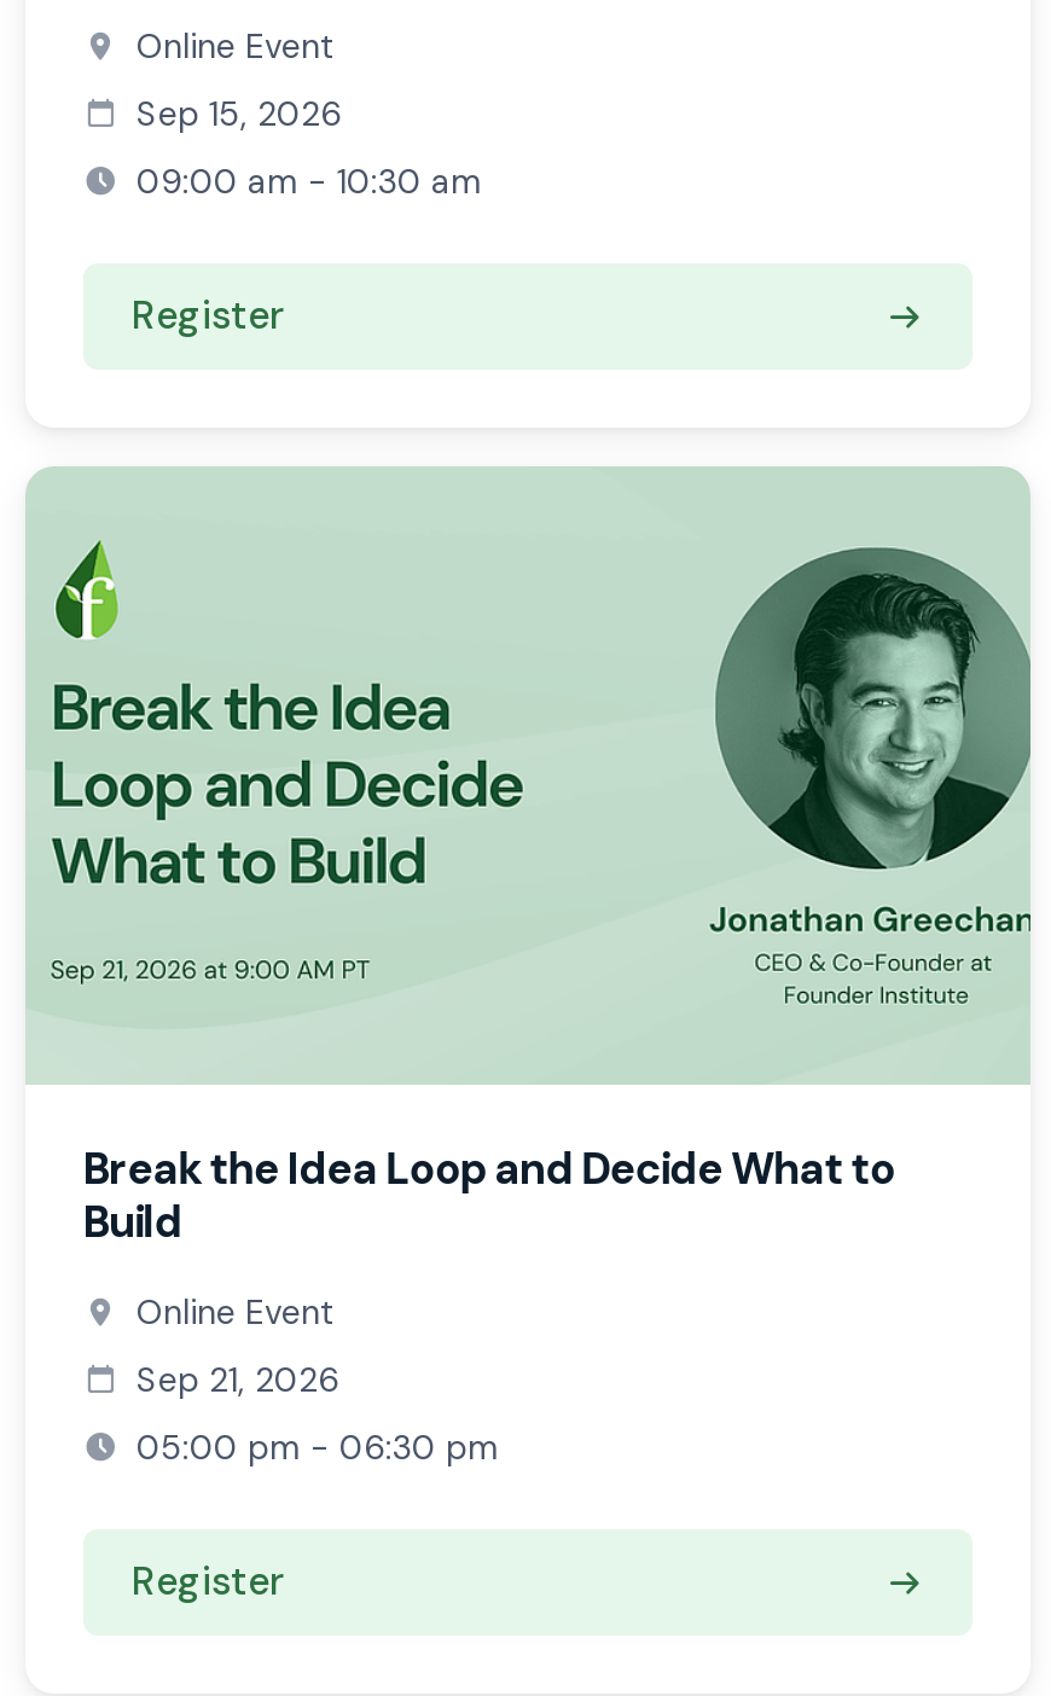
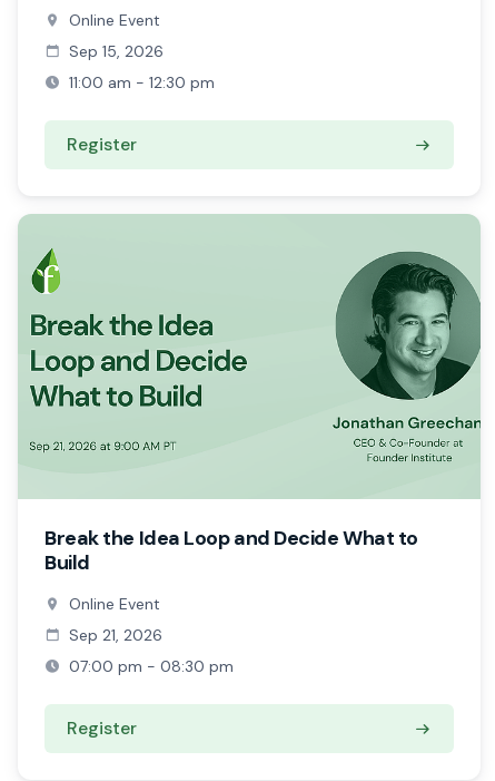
- 09:00 am - 10:30 am
+ 11:00 am - 12:30 pm

- 05:00 pm - 06:30 pm
+ 07:00 pm - 08:30 pm
